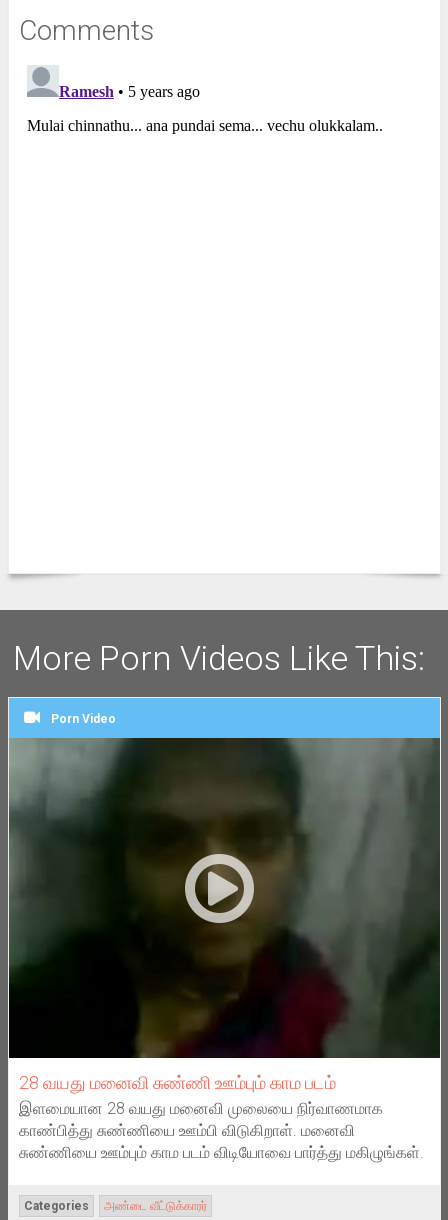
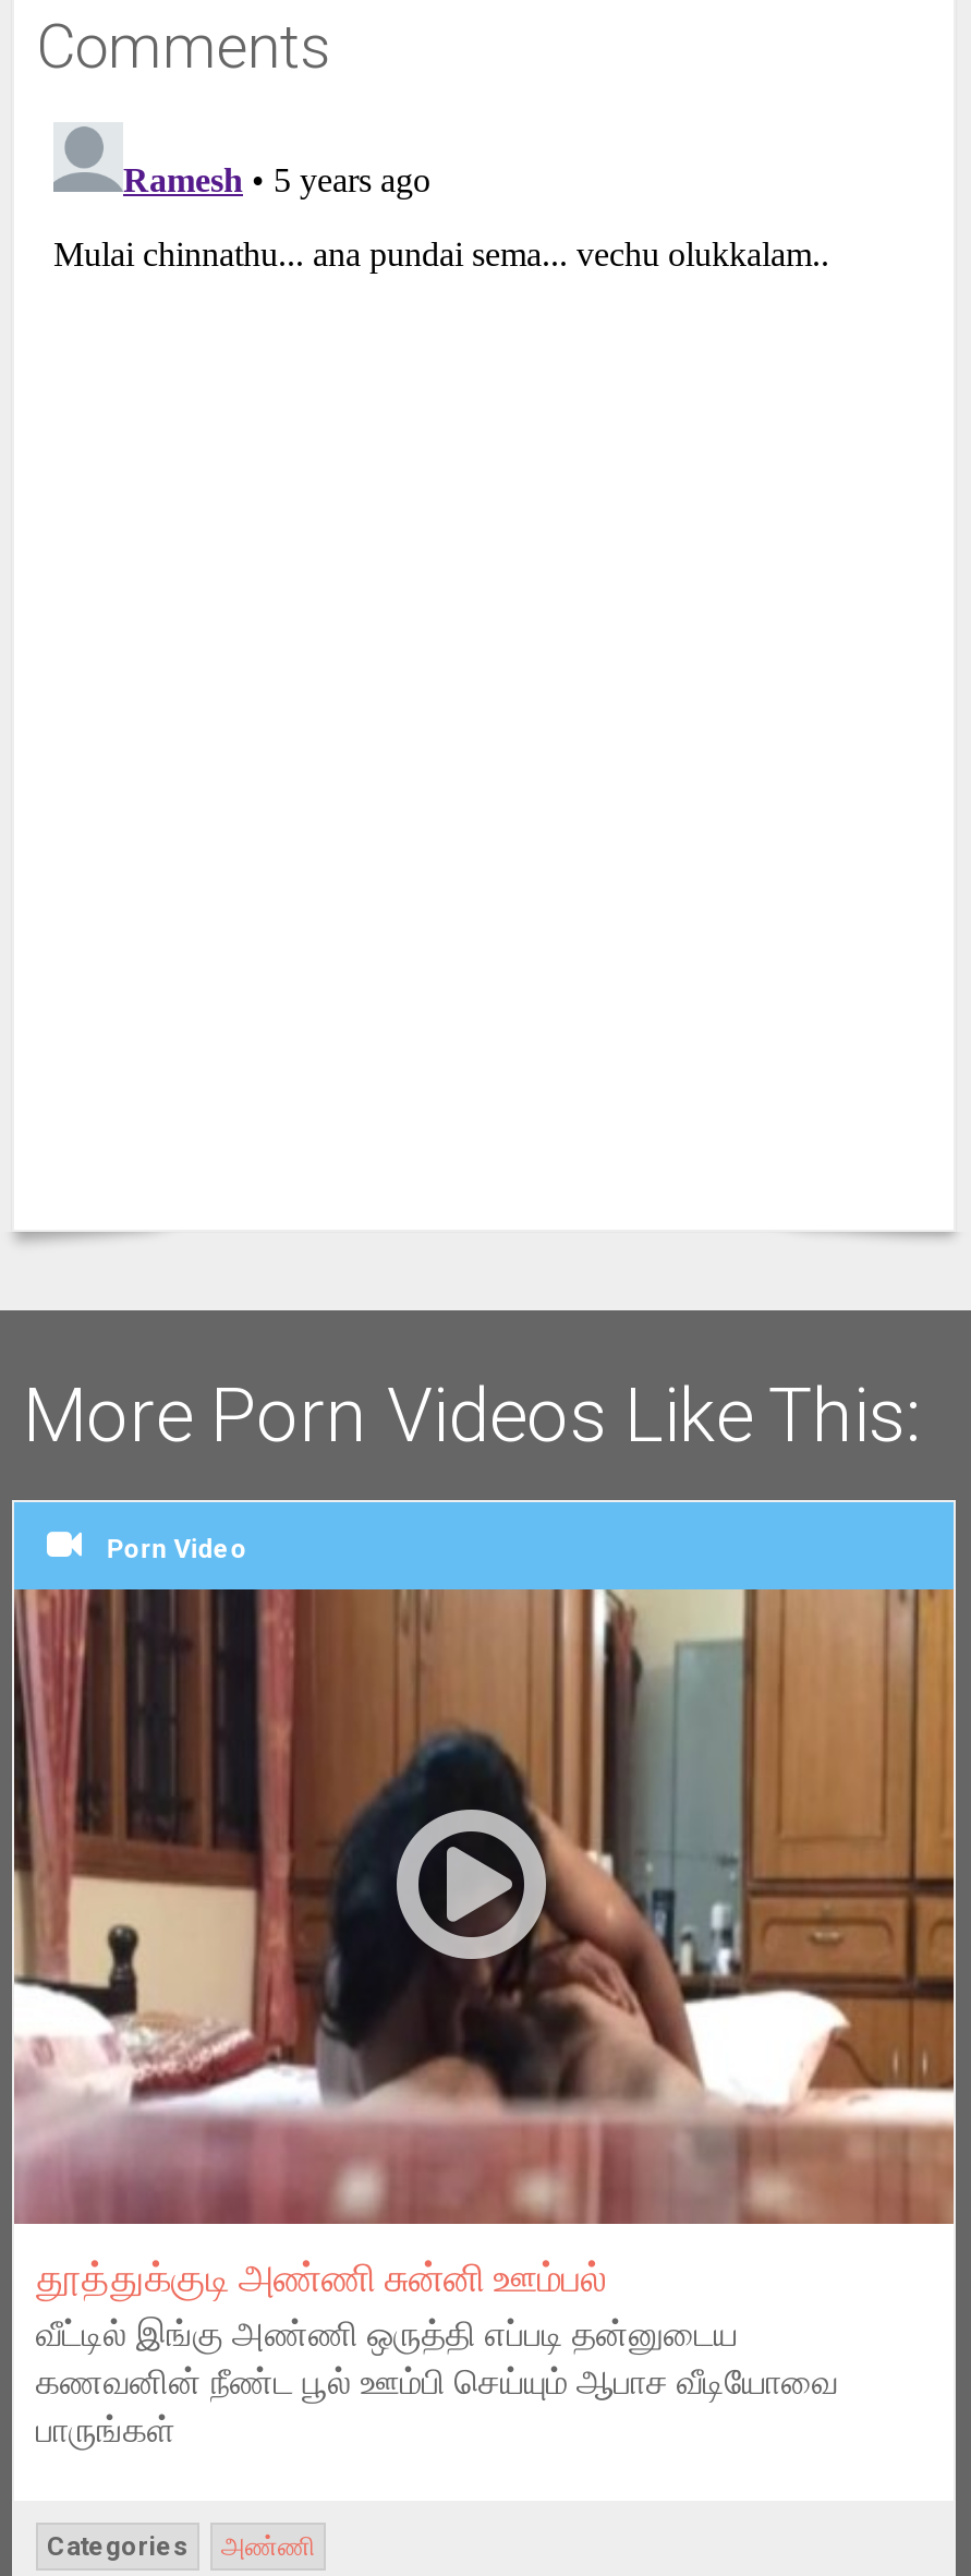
- [image]
- 28 வயது மனைவி சுண்ணி ஊம்பும் காம படம்
- இளமையான 28 வயது மனைவி முலையை நிர்வாணமாக
- காண்பித்து சுண்ணியை ஊம்பி விடுகிறாள். மனைவி
- சுண்ணியை ஊம்பும் காம படம் விடியோவை பார்த்து மகிழுங்கள்.
+ [image]
+ தூத்துக்குடி அண்ணி சுன்னி ஊம்பல்
+ வீட்டில் இங்கு அண்ணி ஒருத்தி எப்படி தன்னுடைய
+ கணவனின் நீண்ட பூல் ஊம்பி செய்யும் ஆபாச வீடியோவை
+ பாருங்கள்

- அண்டை வீட்டுக்காரர்
+ அண்ணி
